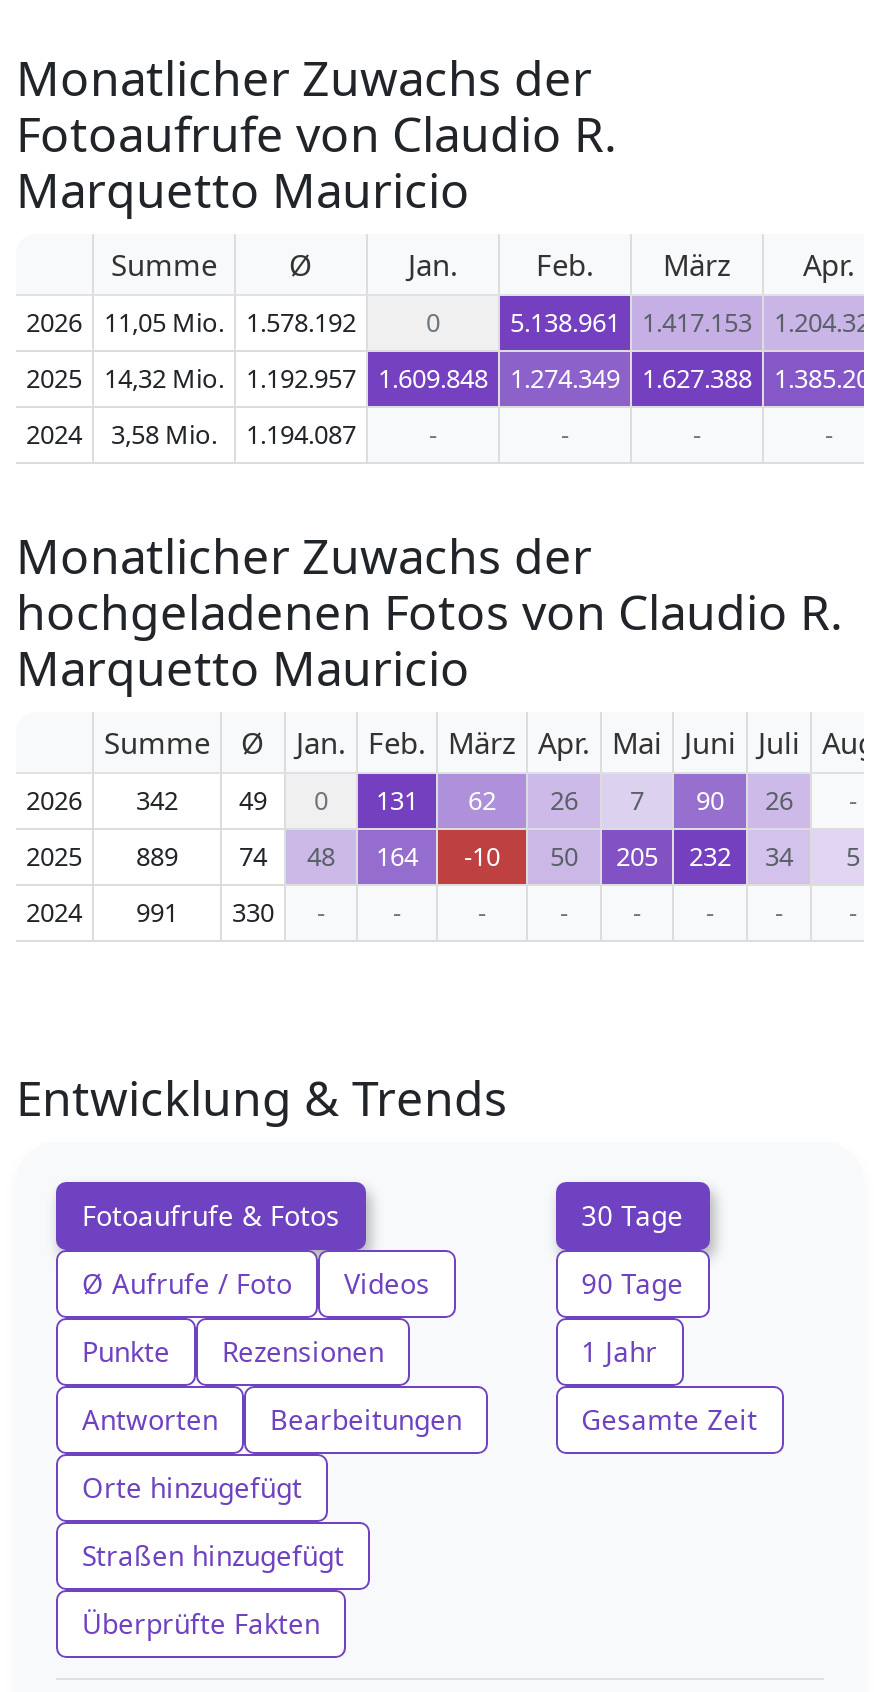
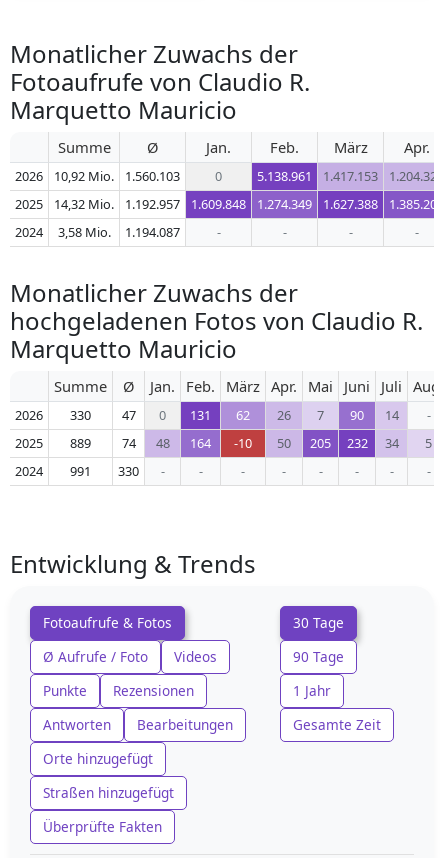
- 11,05 Mio.
+ 10,92 Mio.

- 1.578.192
+ 1.560.103

- 342
+ 330

- 49
+ 47

- 26
+ 14
